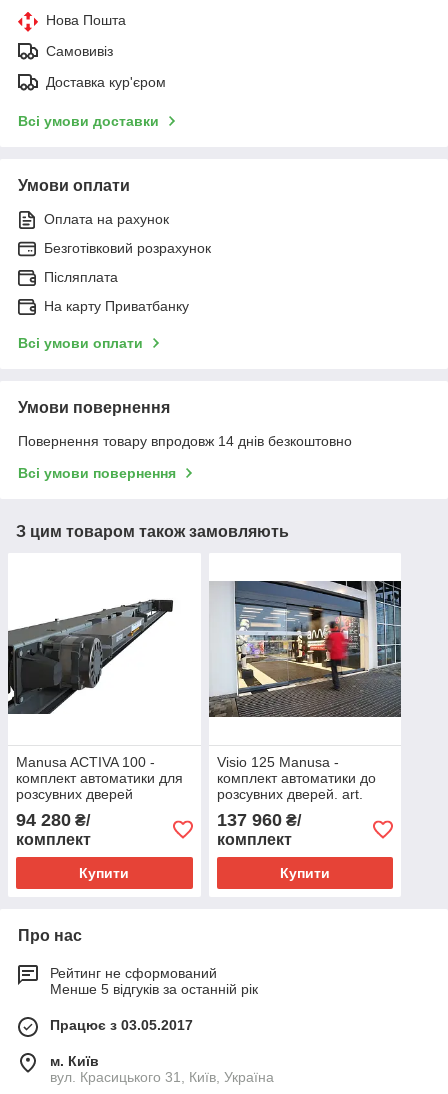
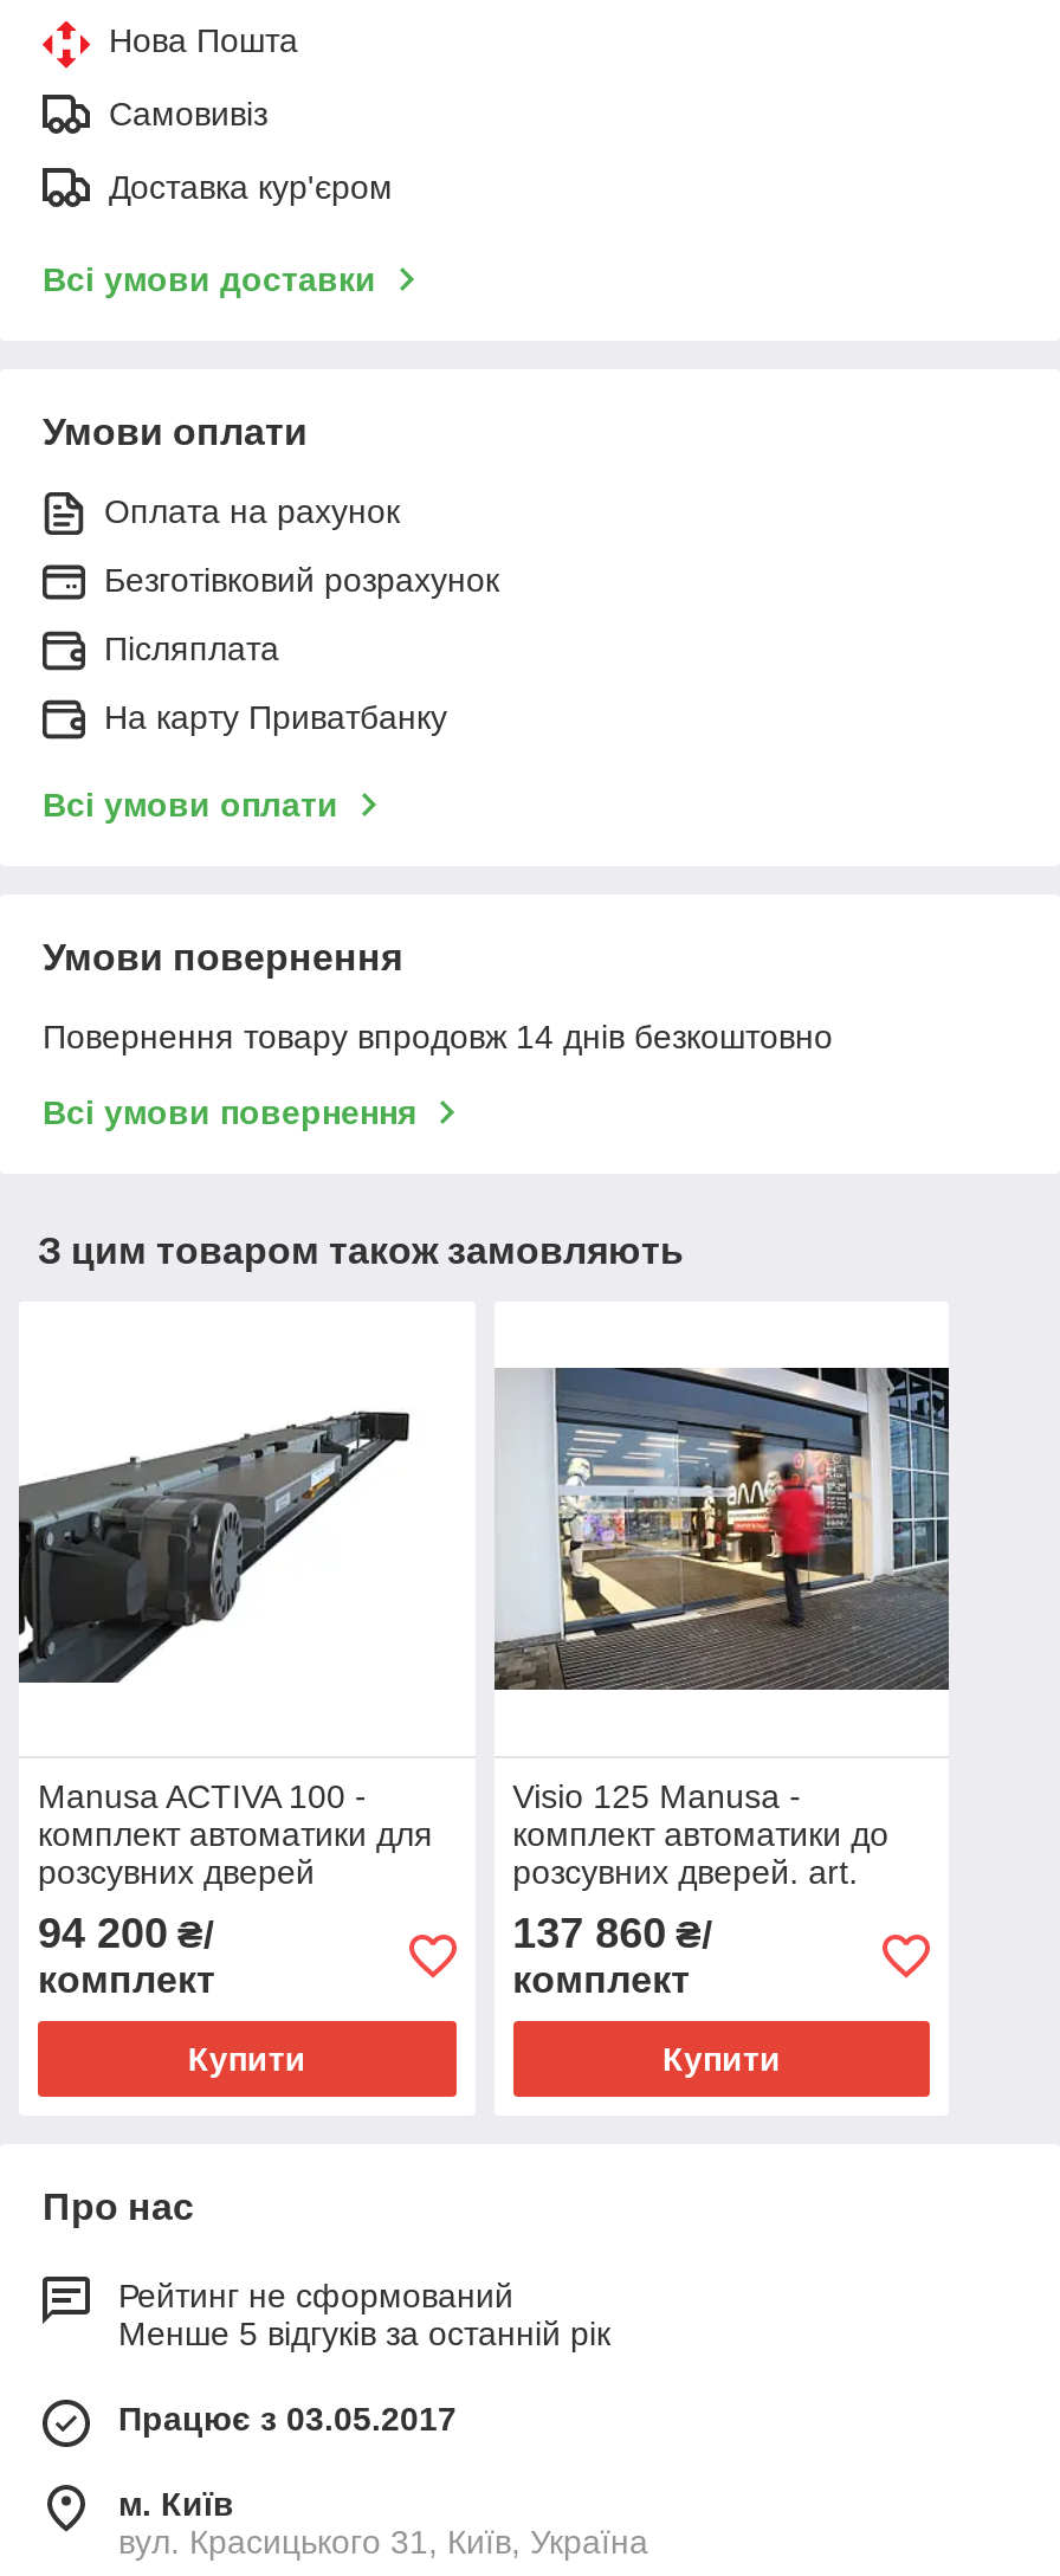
- 94 280 ₴/
+ 94 200 ₴/

- 137 960 ₴/
+ 137 860 ₴/
